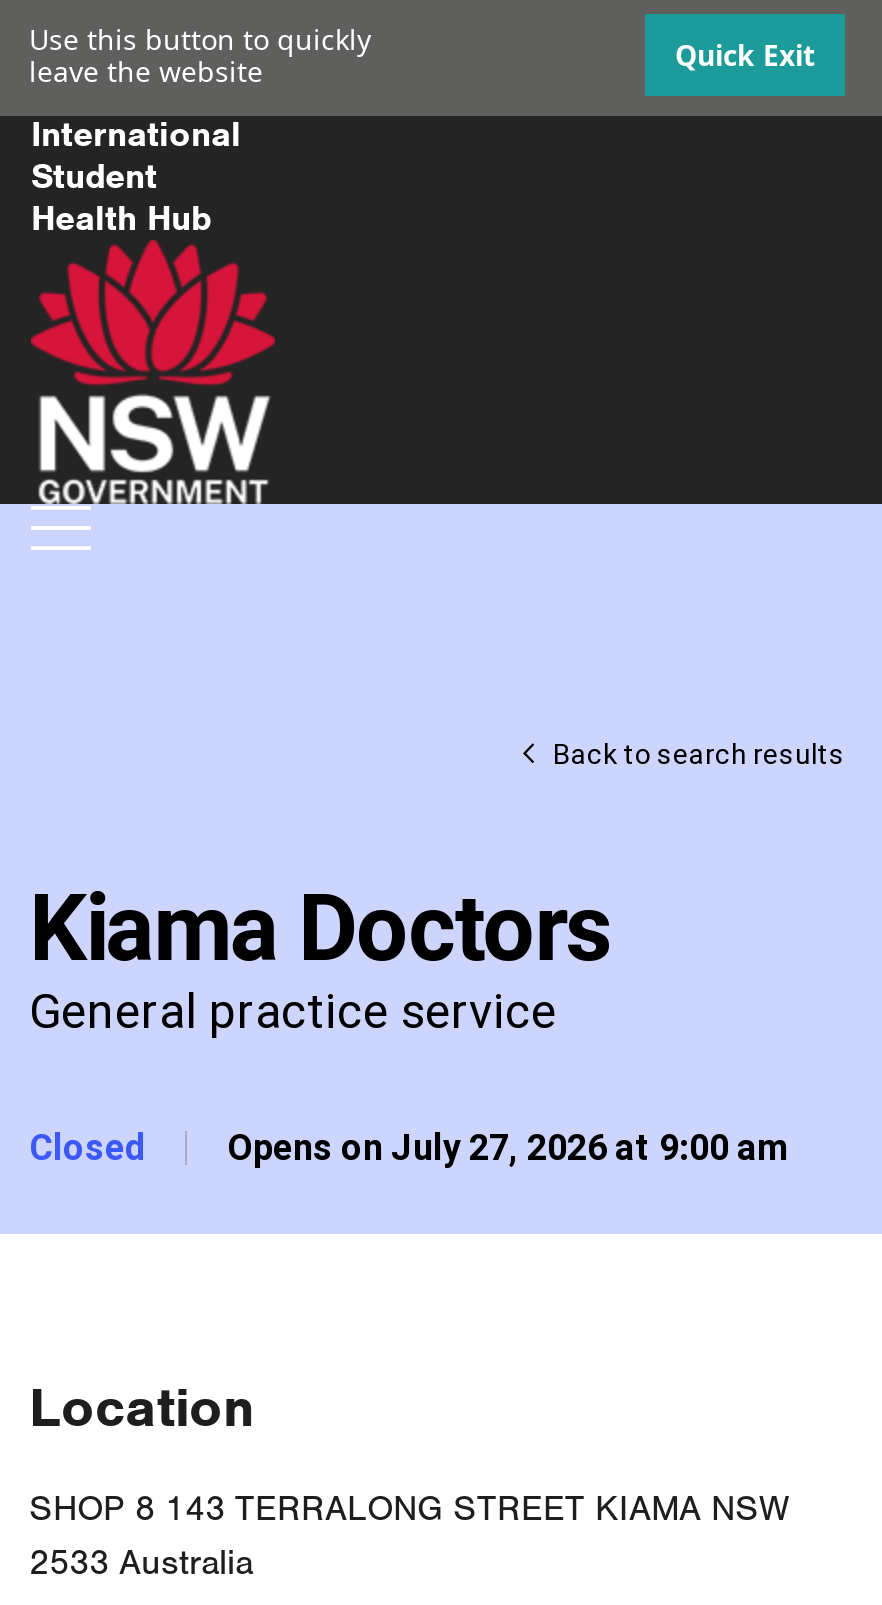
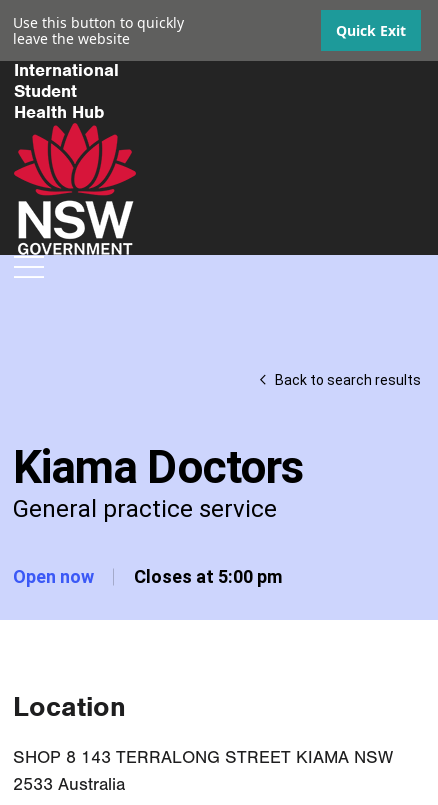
- Closed
- Opens on July 27, 2026 at 9:00 am
+ Open now
+ Closes at 5:00 pm
